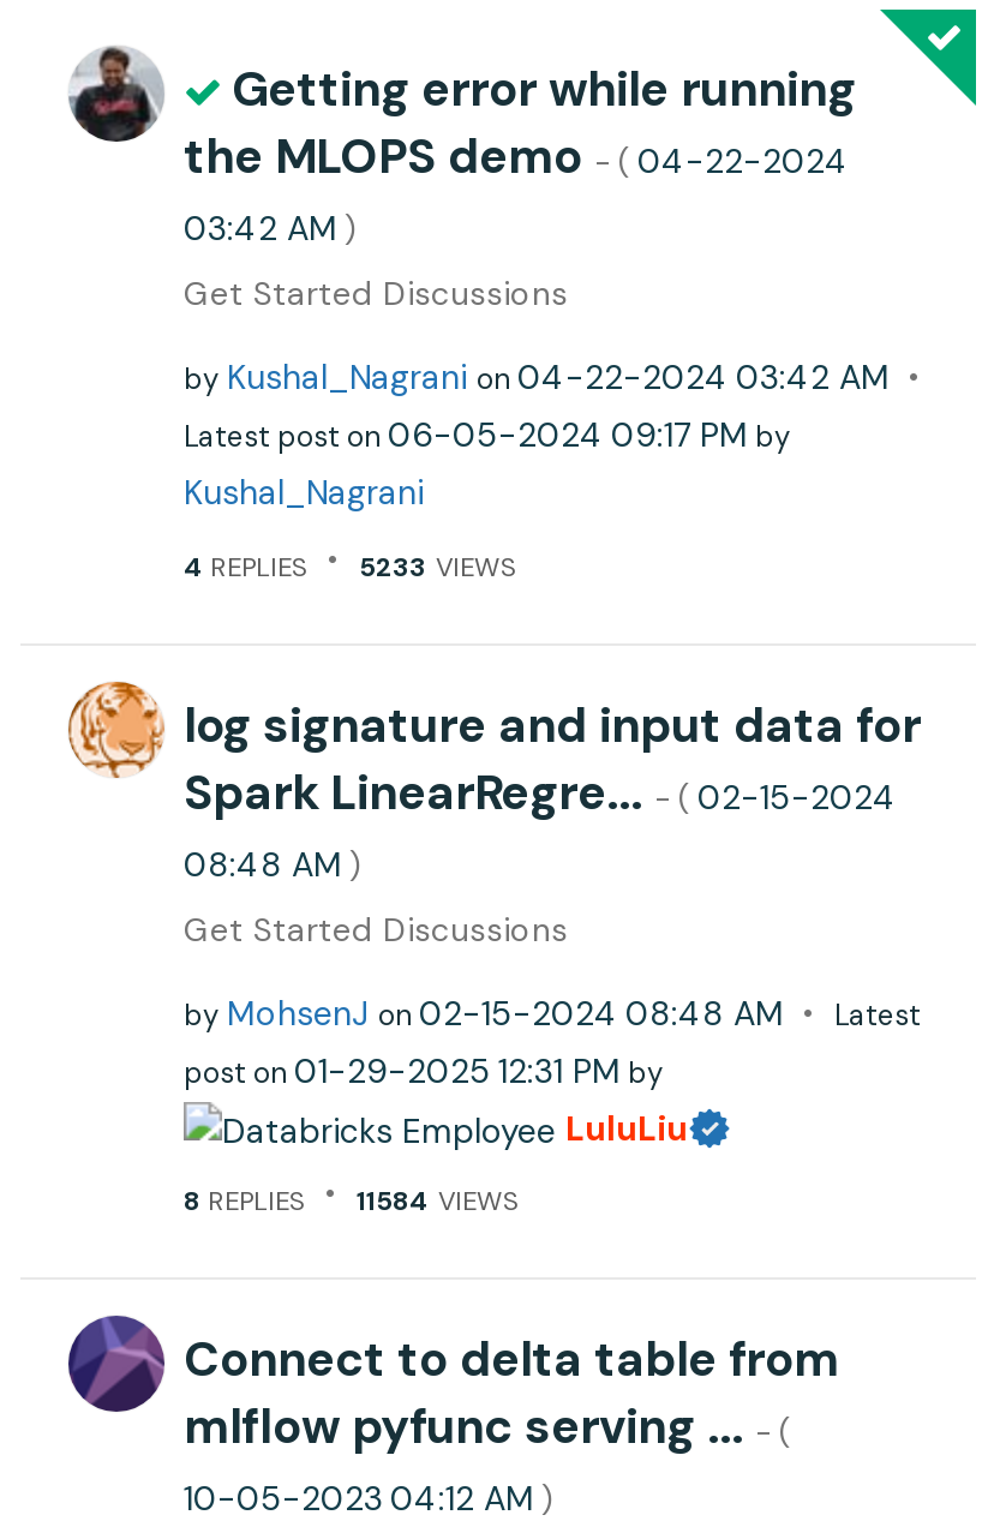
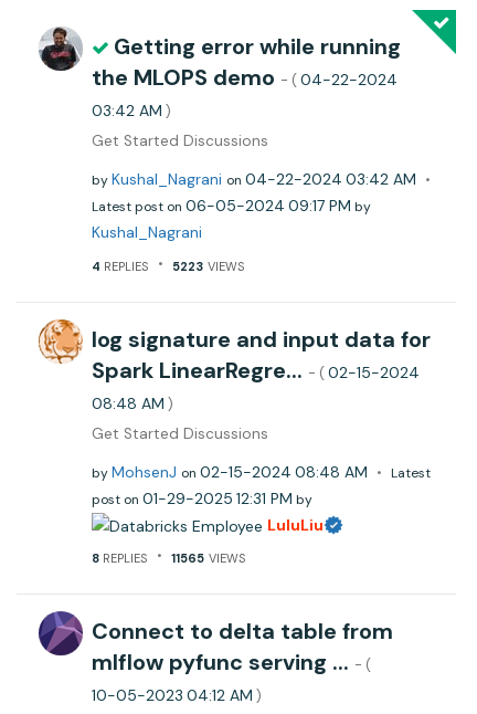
- 4 REPLIES 5233 VIEWS
+ 4 REPLIES 5223 VIEWS

- 8 REPLIES 11584 VIEWS
+ 8 REPLIES 11565 VIEWS
